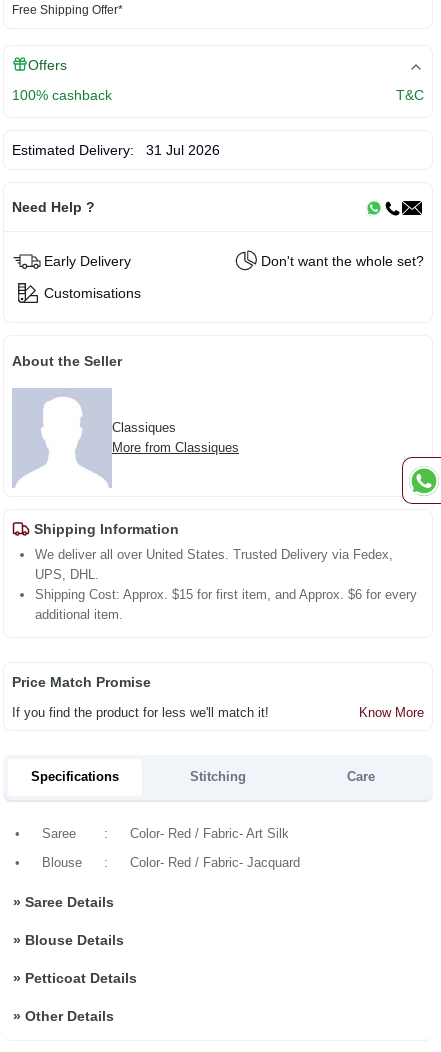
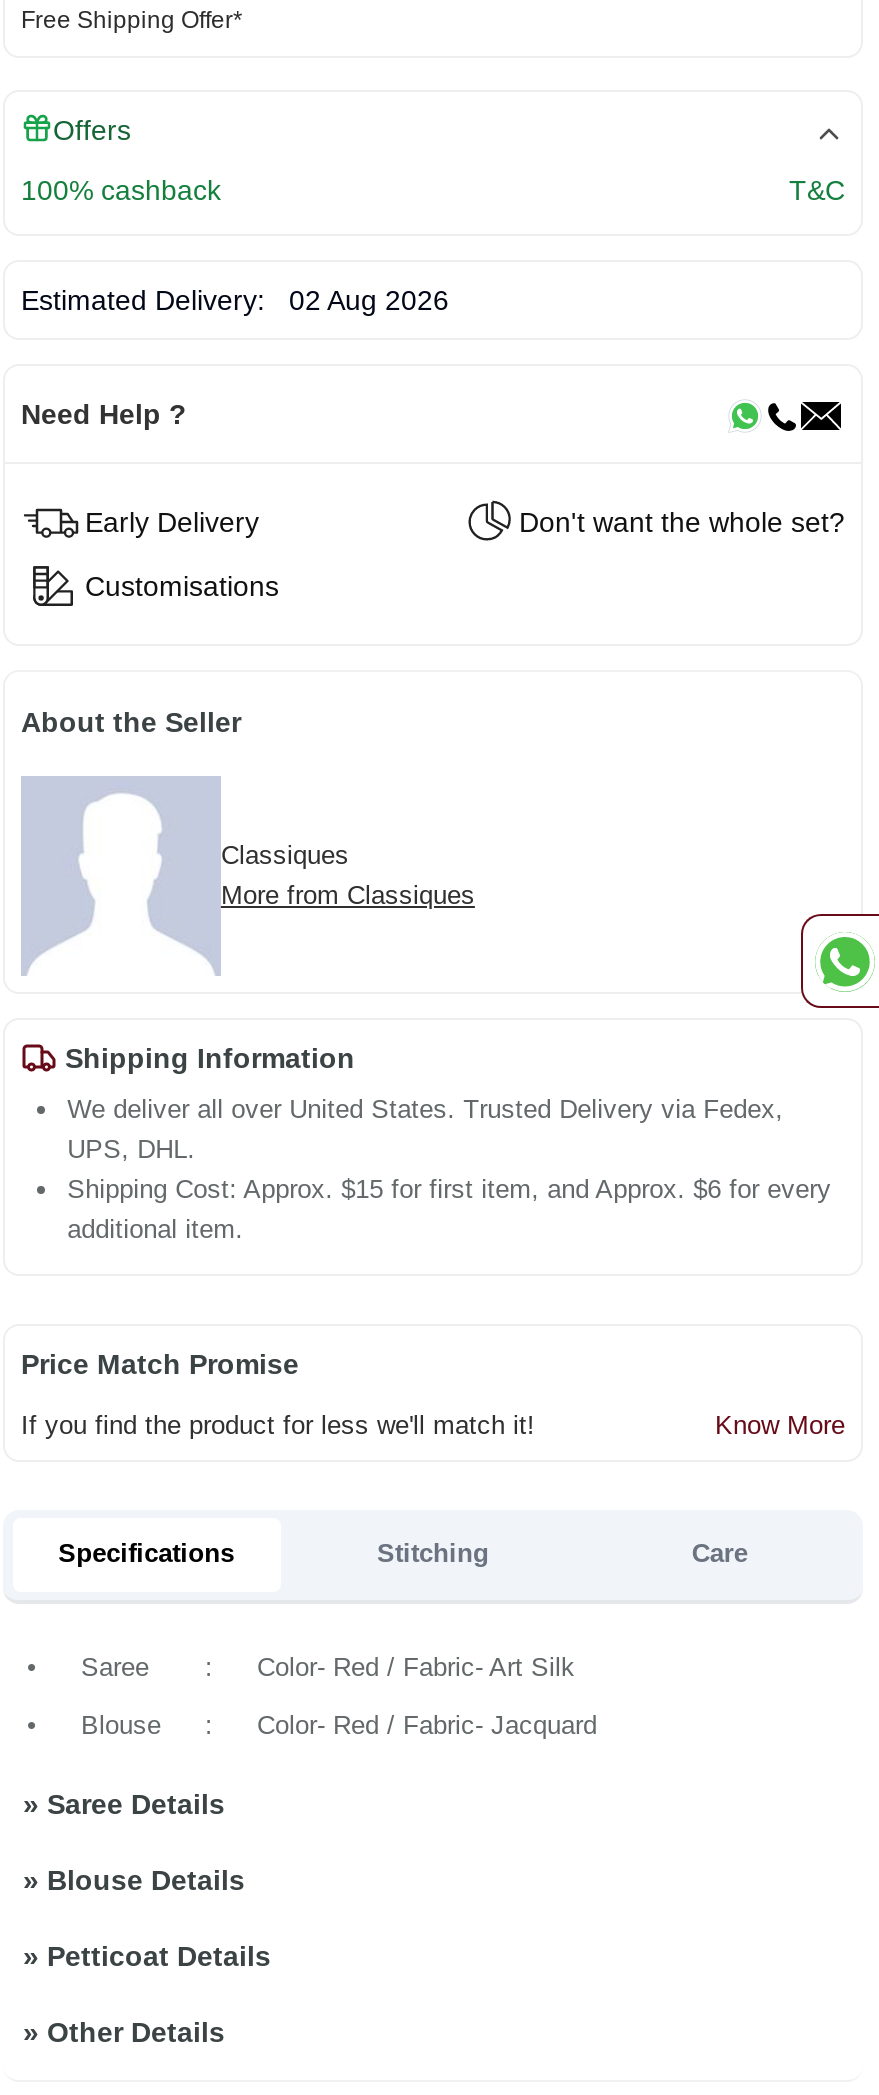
- Estimated Delivery: 31 Jul 2026
+ Estimated Delivery: 02 Aug 2026
